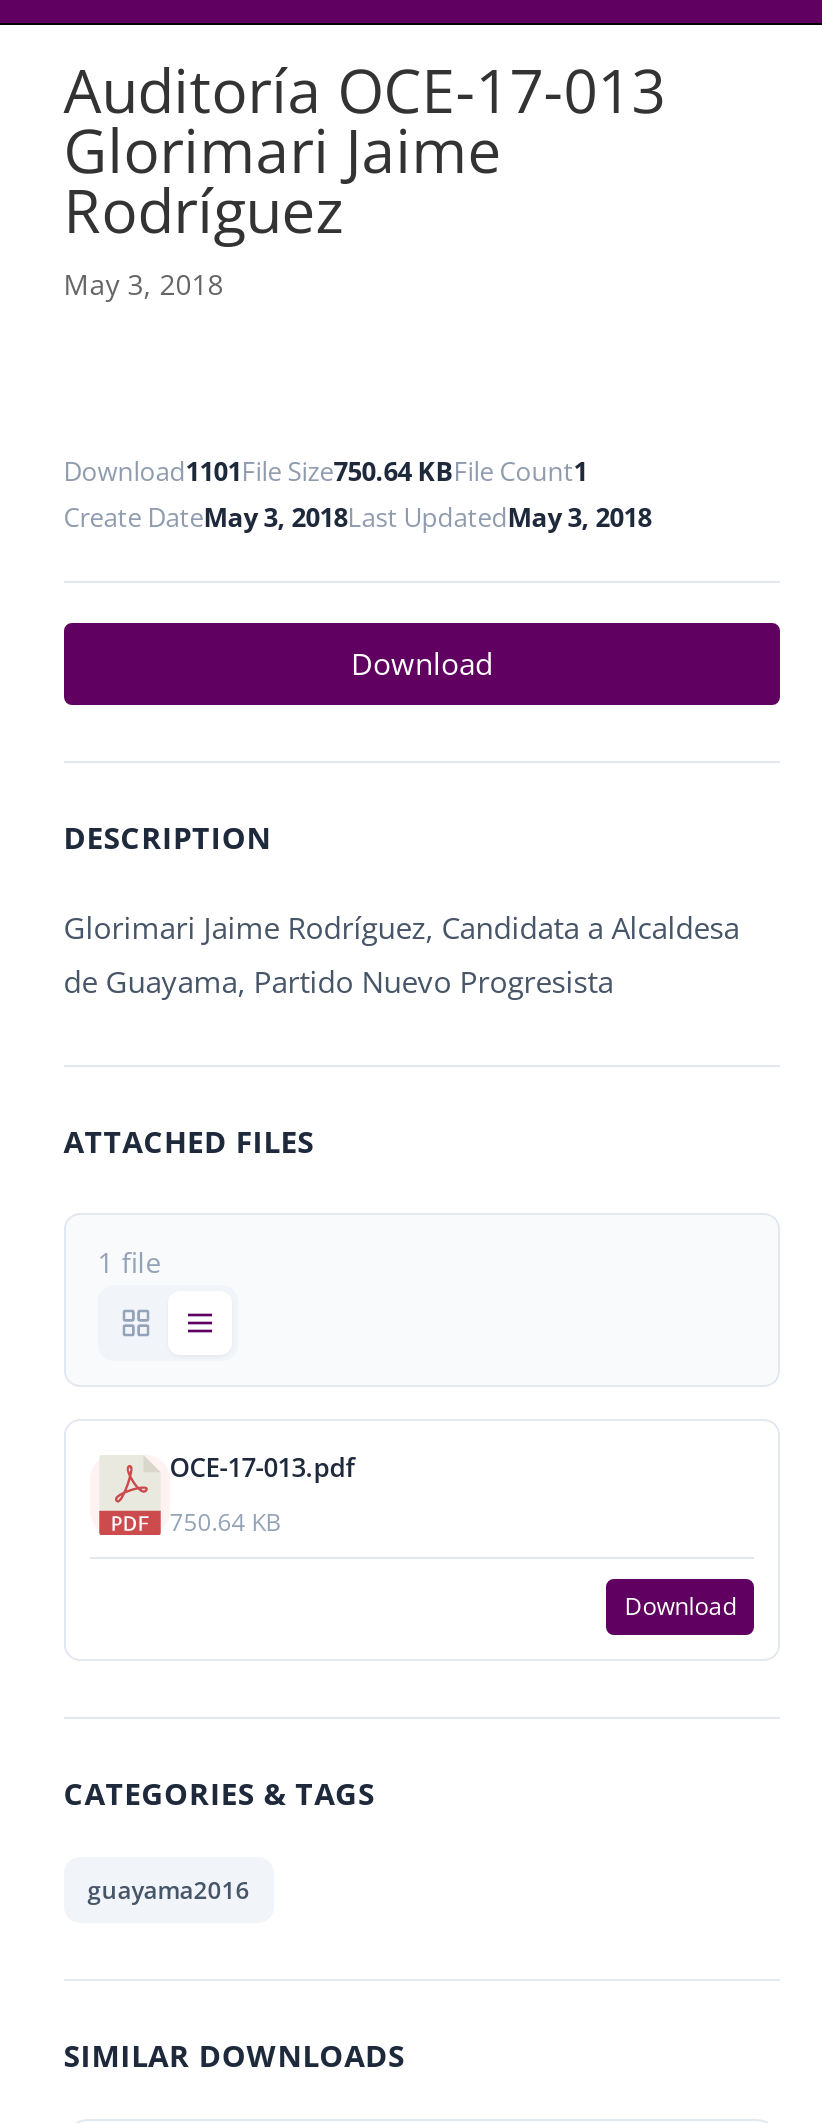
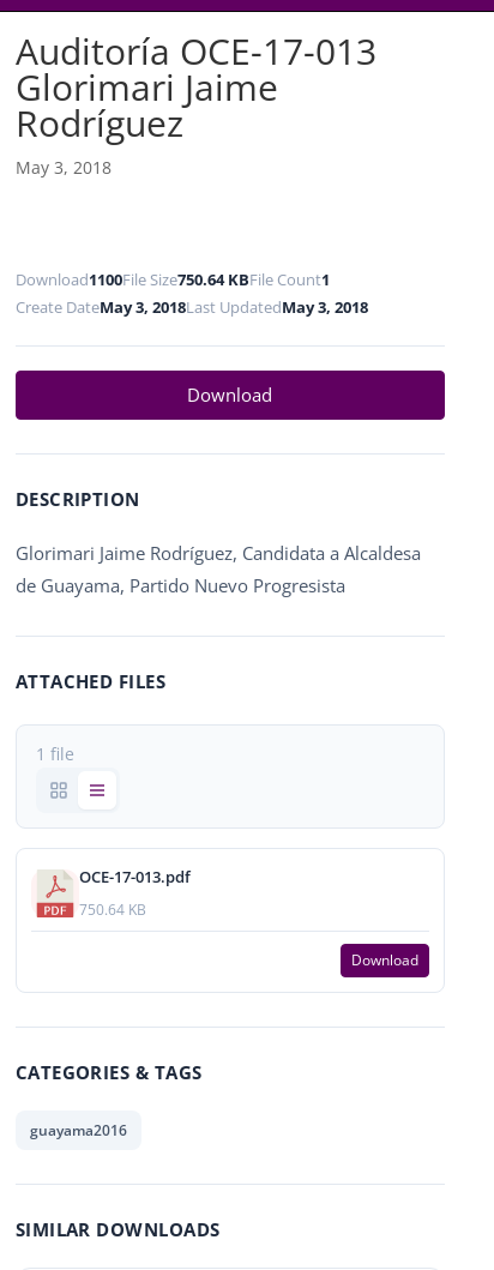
- Download1101File Size750.64 KBFile Count1
+ Download1100File Size750.64 KBFile Count1
